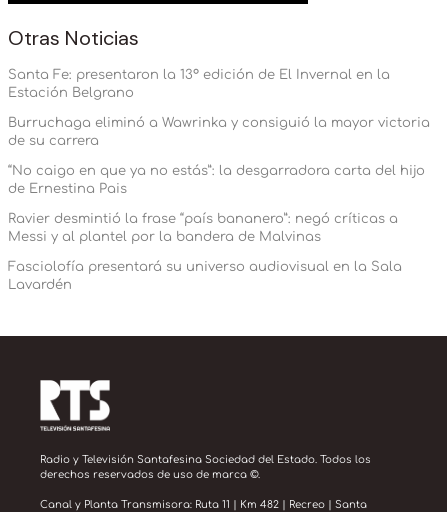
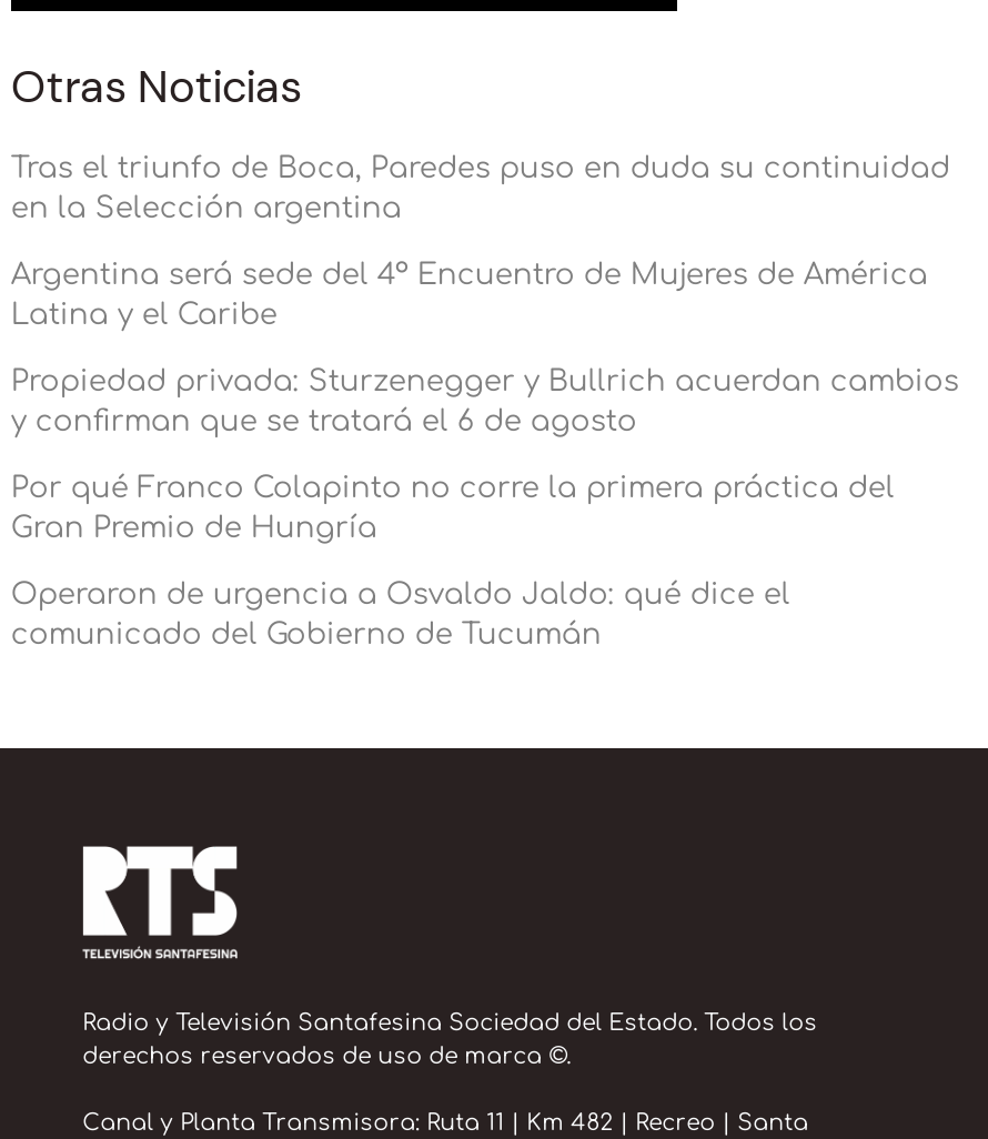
- Santa Fe: presentaron la 13° edición de El Invernal en la
- Estación Belgrano
+ Tras el triunfo de Boca, Paredes puso en duda su continuidad
+ en la Selección argentina

- Burruchaga eliminó a Wawrinka y consiguió la mayor victoria
- de su carrera
+ Argentina será sede del 4º Encuentro de Mujeres de América
+ Latina y el Caribe

- “No caigo en que ya no estás”: la desgarradora carta del hijo
- de Ernestina Pais
+ Propiedad privada: Sturzenegger y Bullrich acuerdan cambios
+ y confirman que se tratará el 6 de agosto

- Ravier desmintió la frase “país bananero”: negó críticas a
- Messi y al plantel por la bandera de Malvinas
+ Por qué Franco Colapinto no corre la primera práctica del
+ Gran Premio de Hungría

- Fasciolofía presentará su universo audiovisual en la Sala
- Lavardén
+ Operaron de urgencia a Osvaldo Jaldo: qué dice el
+ comunicado del Gobierno de Tucumán
